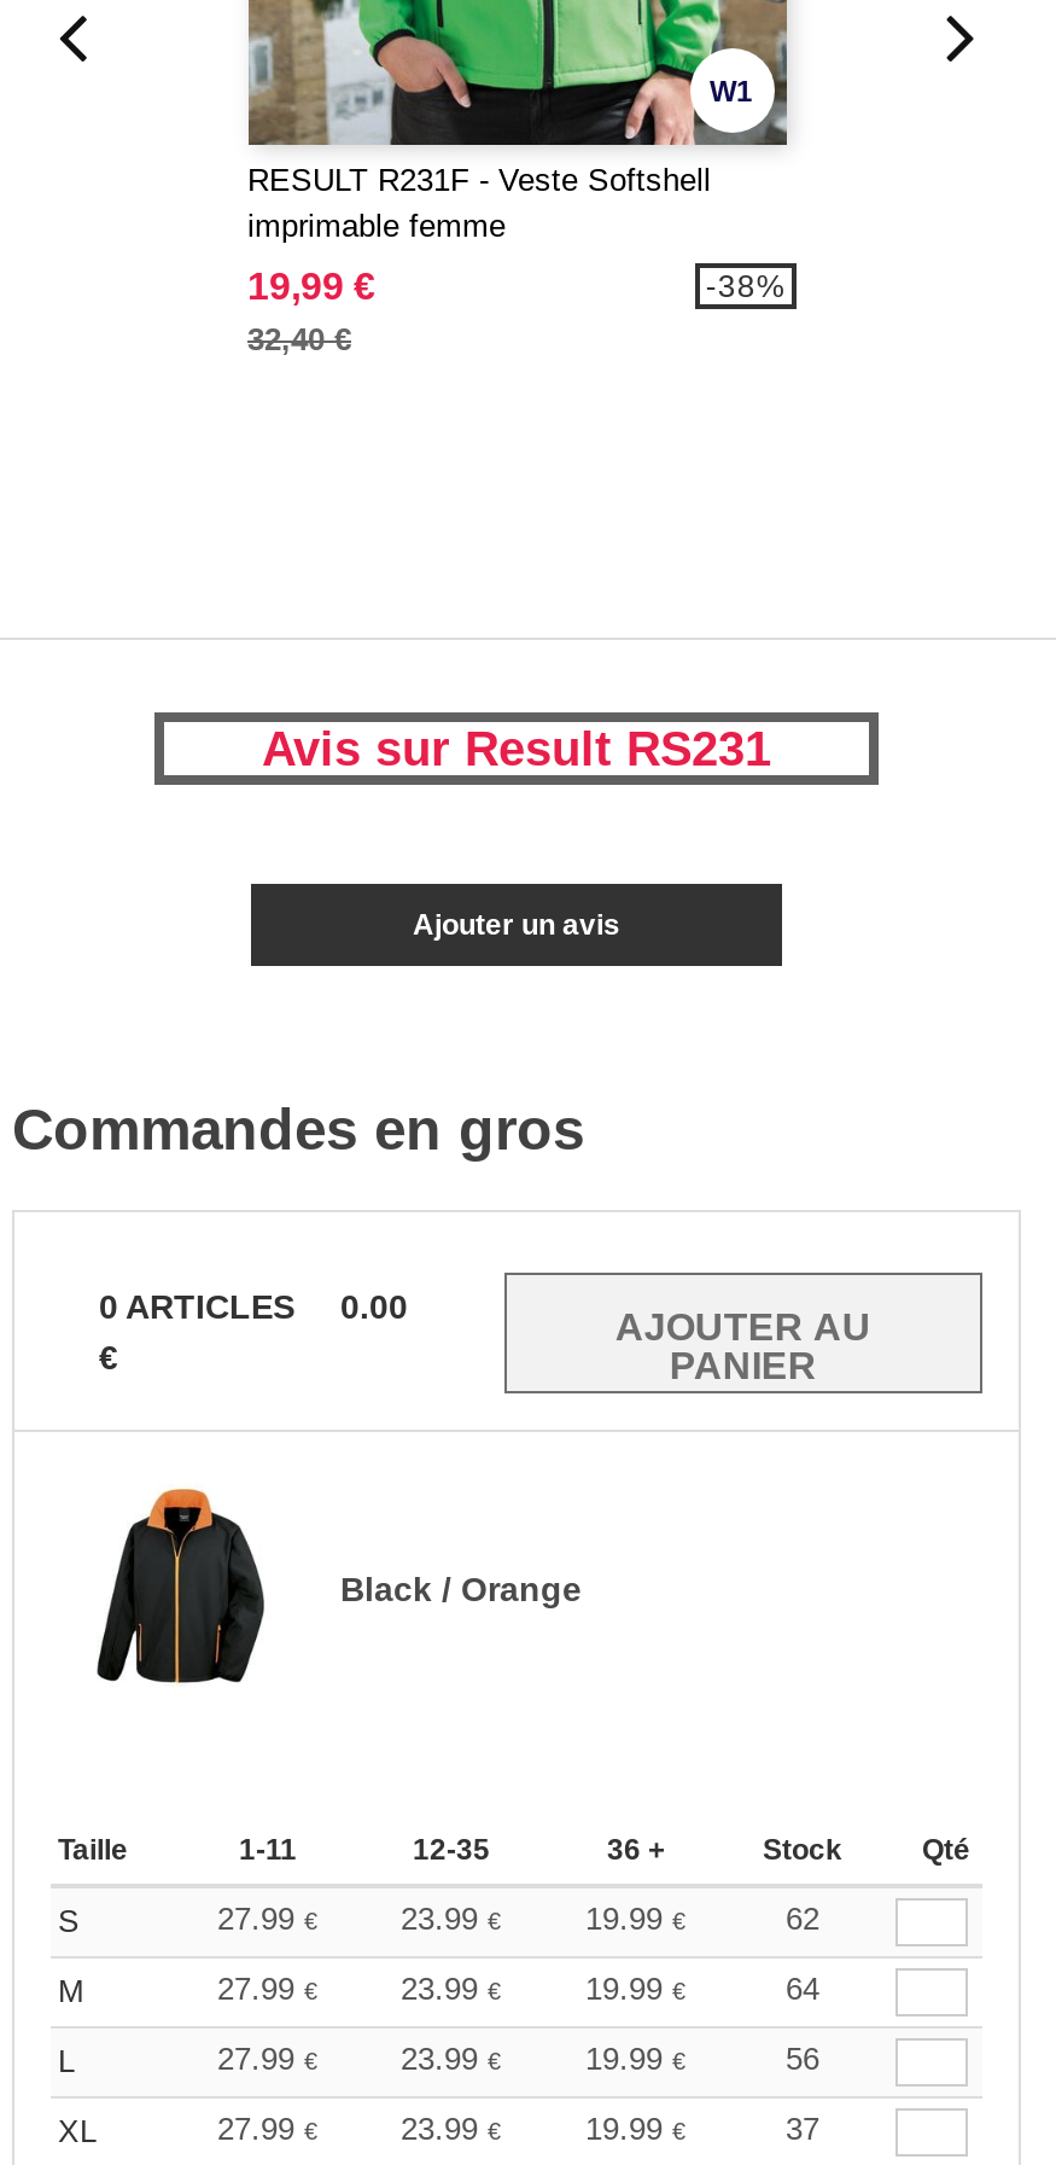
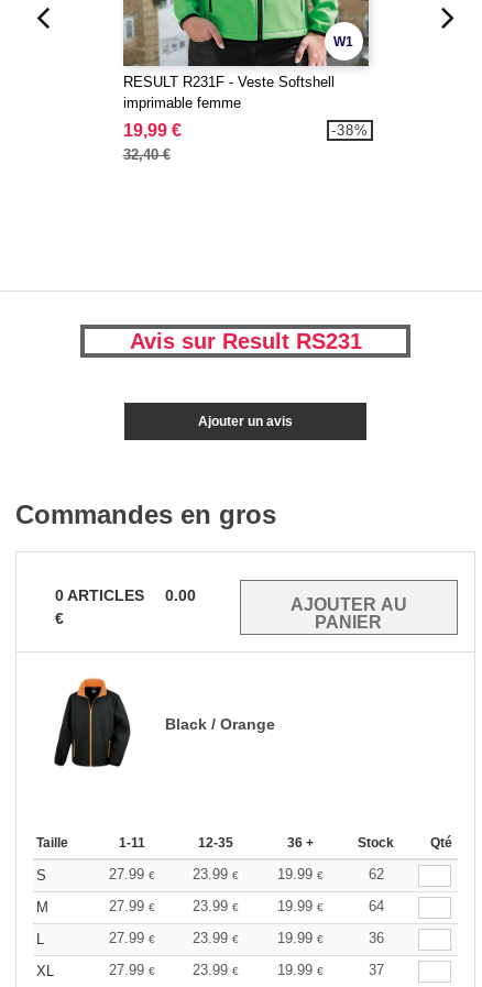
- 56
+ 36
